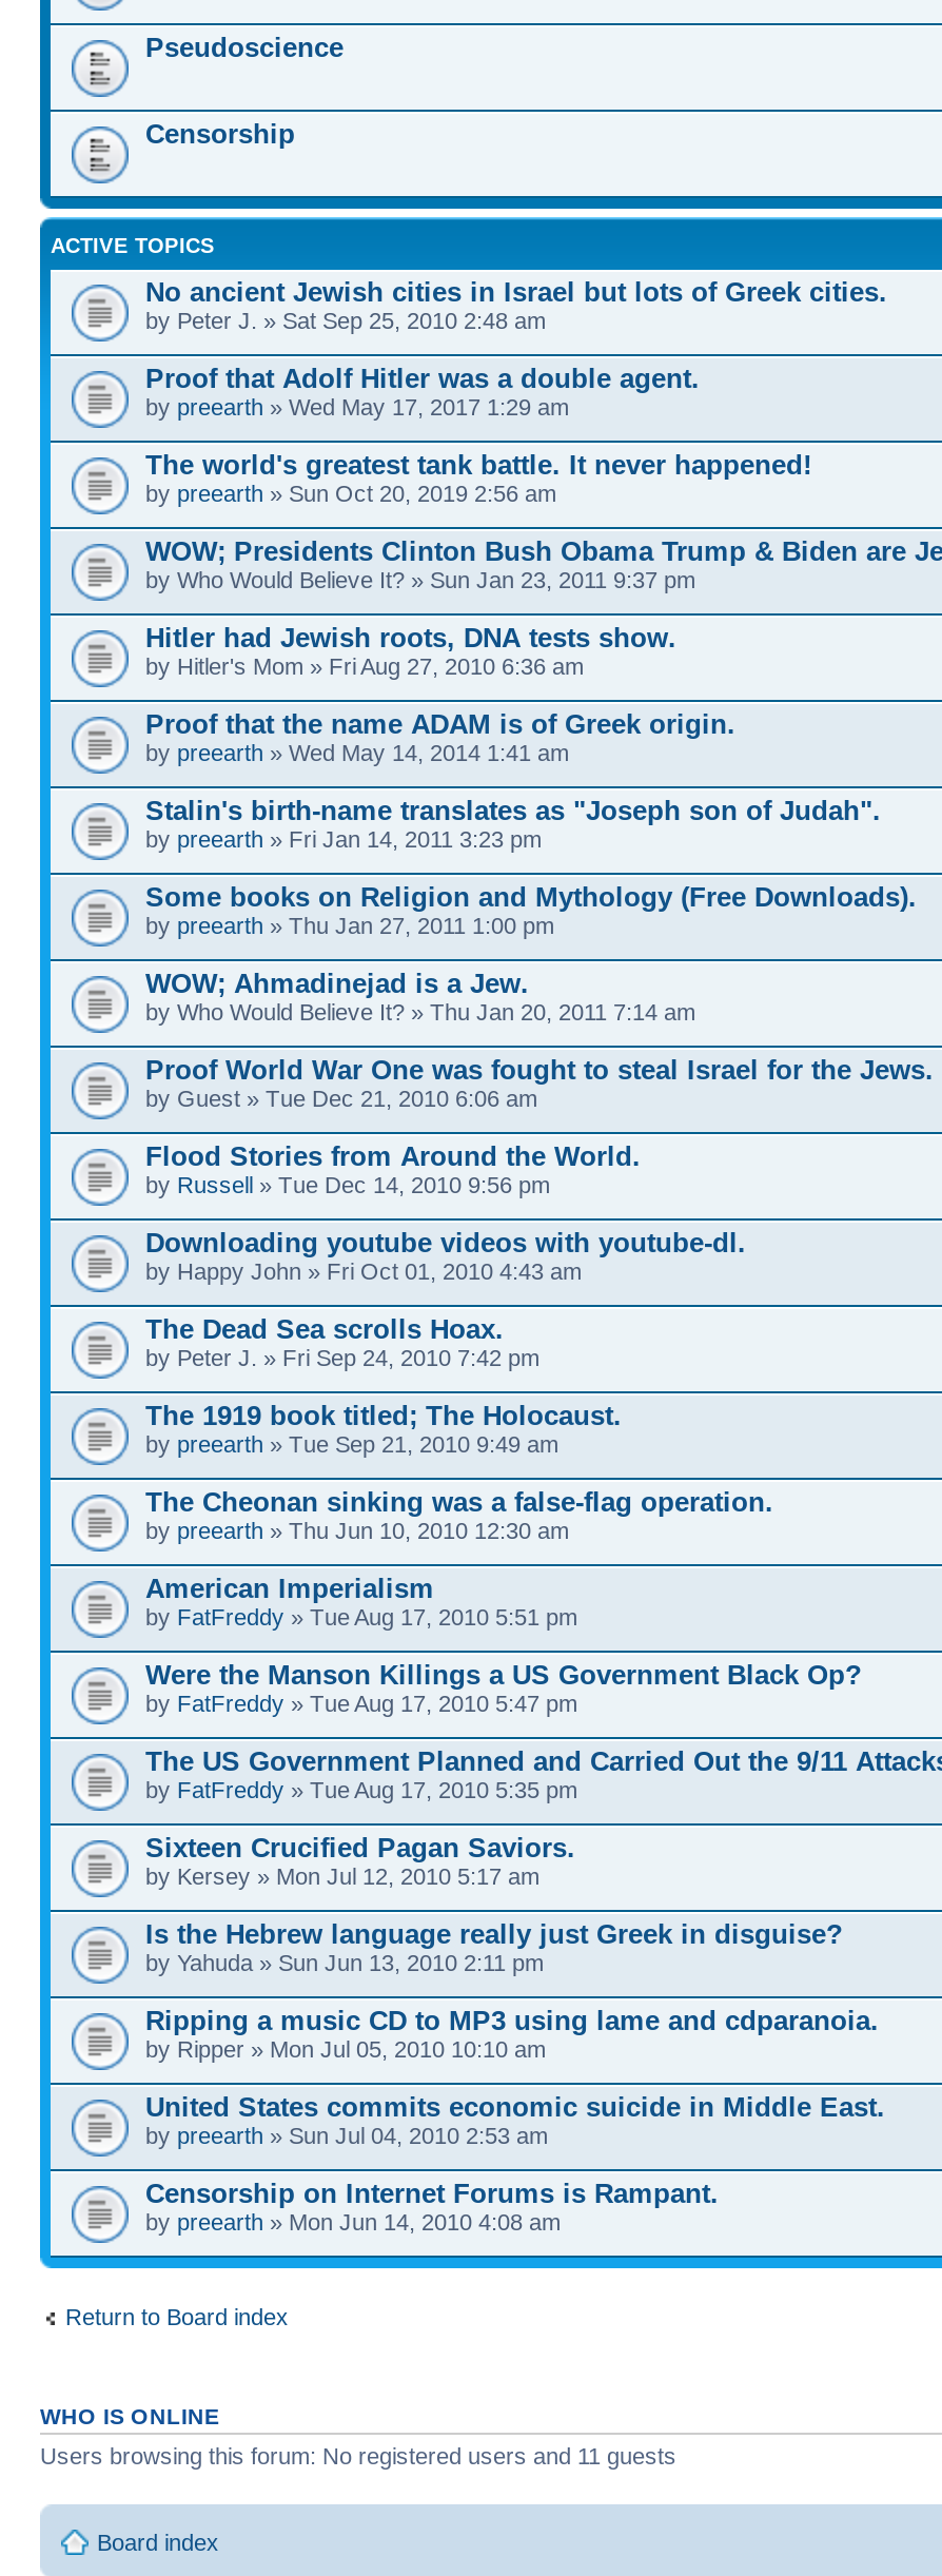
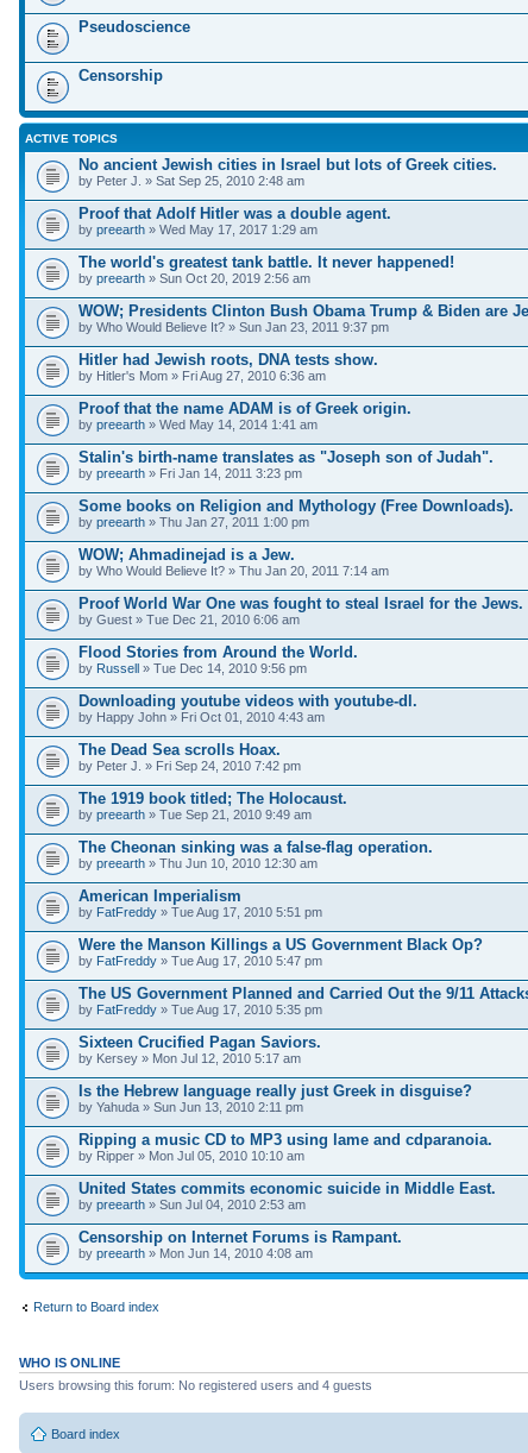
- Users browsing this forum: No registered users and 11 guests
+ Users browsing this forum: No registered users and 4 guests
